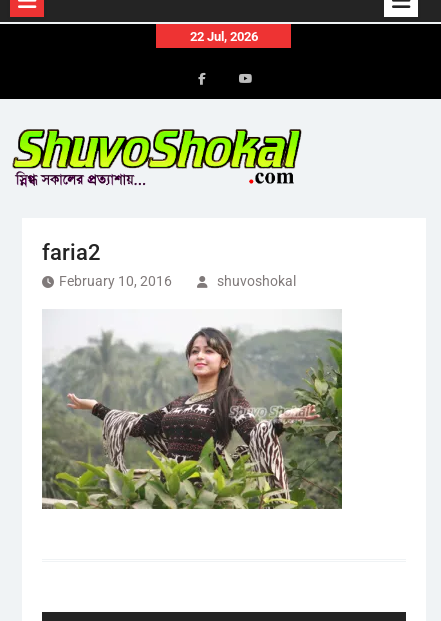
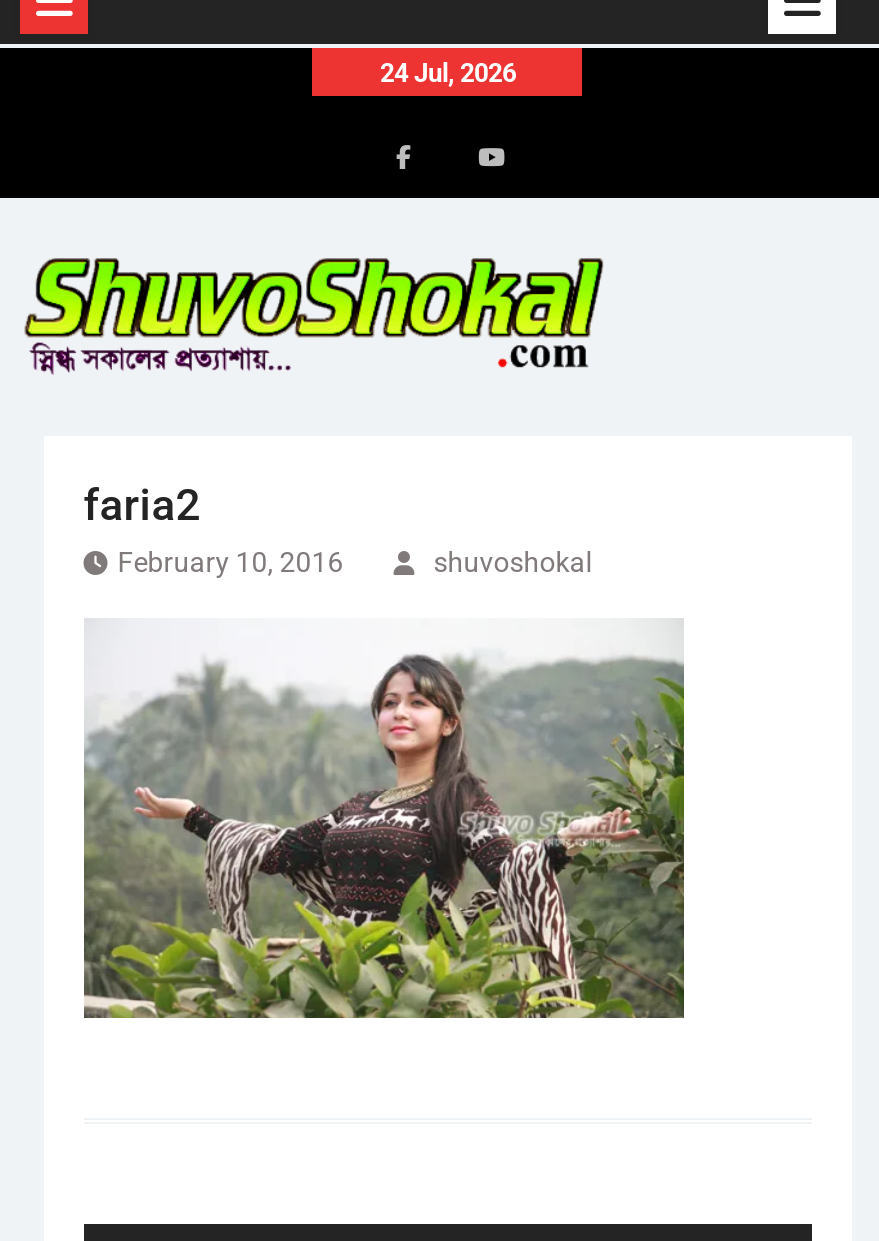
- 22 Jul, 2026
+ 24 Jul, 2026
